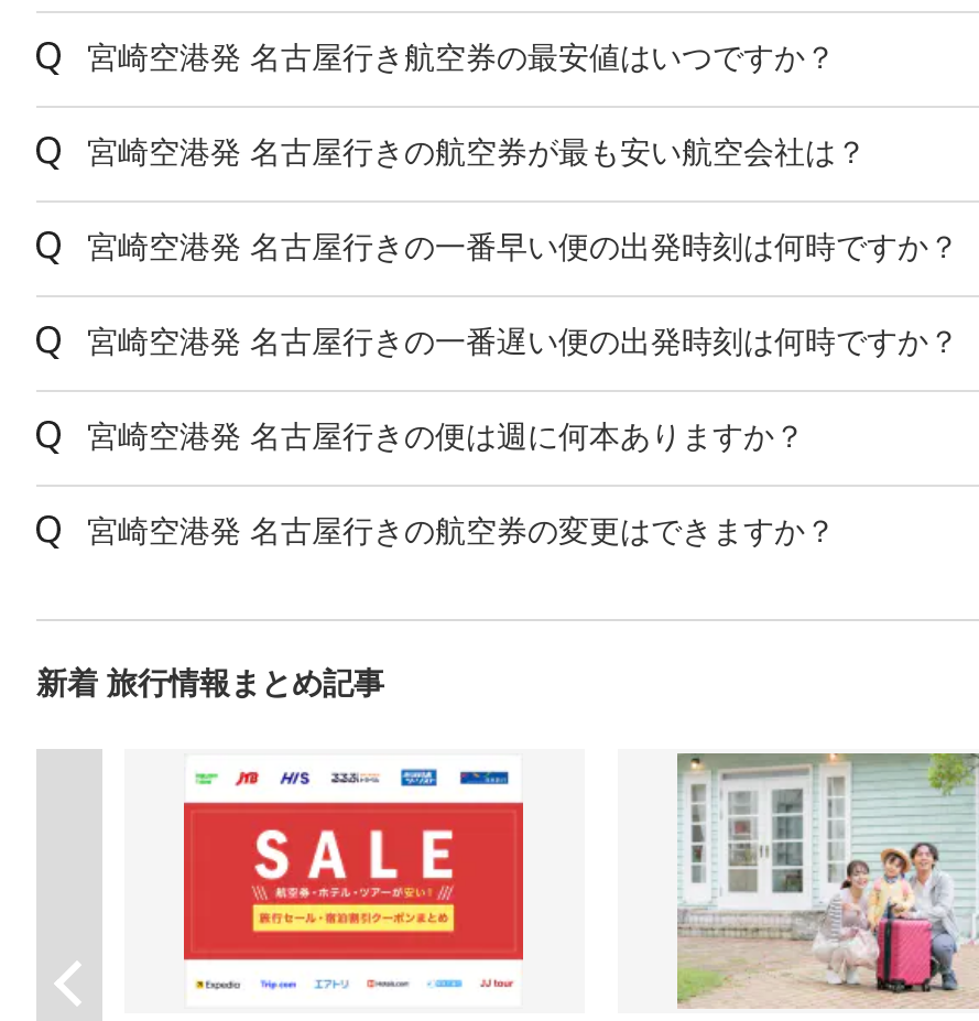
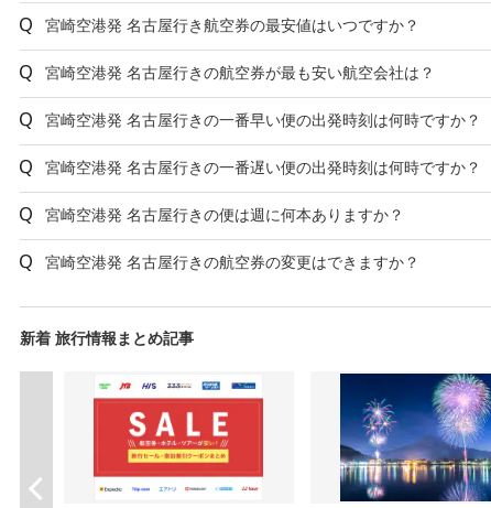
- [image]
+ [image]
